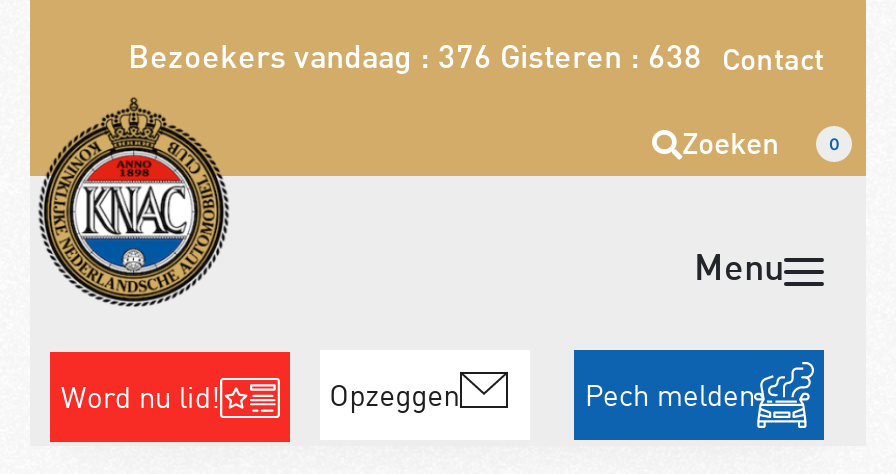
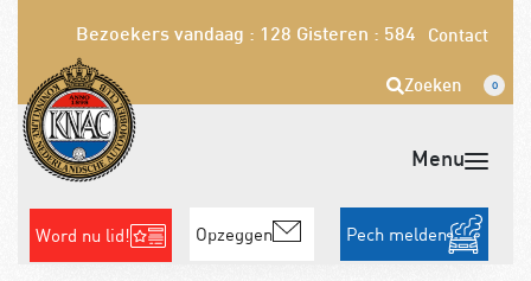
- Bezoekers vandaag : 376 Gisteren : 638
+ Bezoekers vandaag : 128 Gisteren : 584
